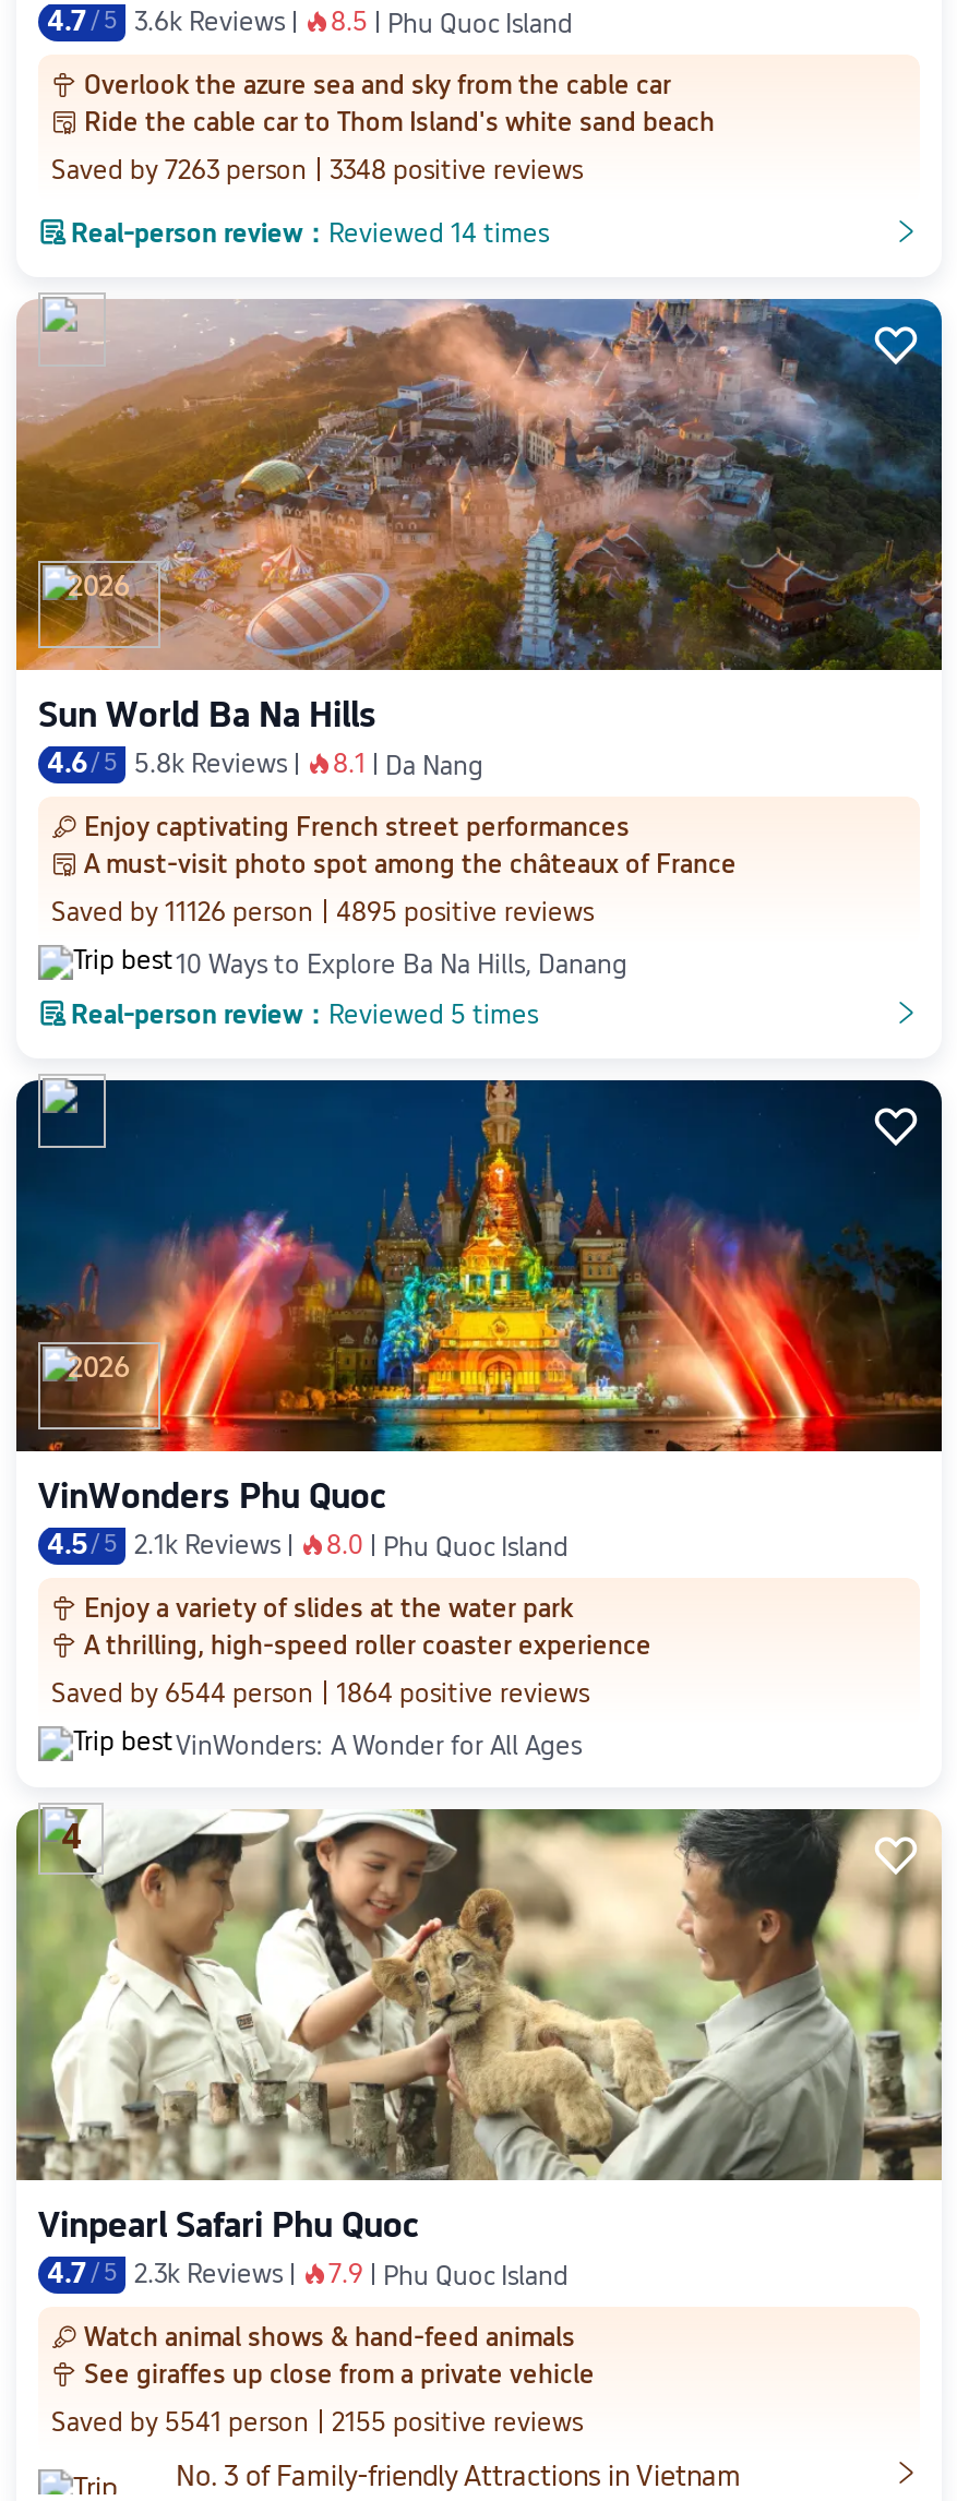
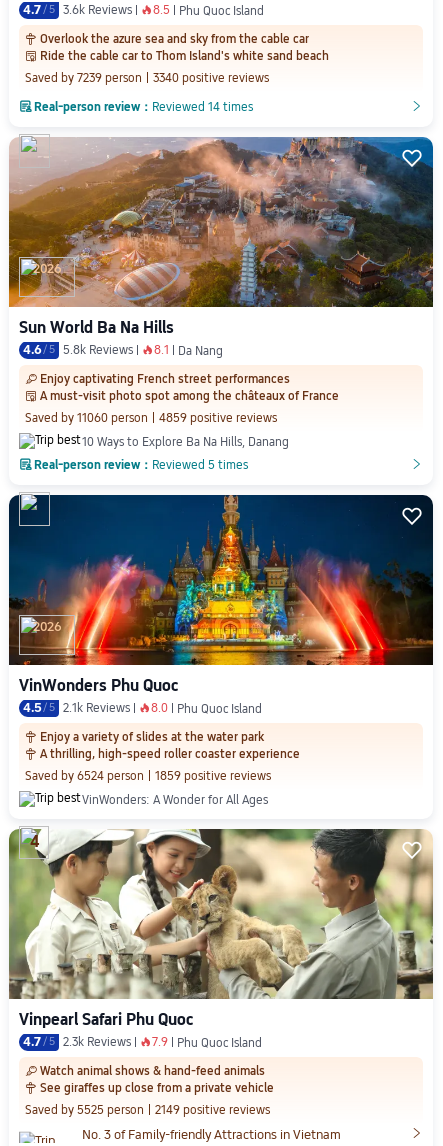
- Saved by 7263 person
+ Saved by 7239 person

- 3348 positive reviews
+ 3340 positive reviews

- Saved by 11126 person
+ Saved by 11060 person

- 4895 positive reviews
+ 4859 positive reviews

- Saved by 6544 person
+ Saved by 6524 person

- 1864 positive reviews
+ 1859 positive reviews

- Saved by 5541 person
+ Saved by 5525 person

- 2155 positive reviews
+ 2149 positive reviews
